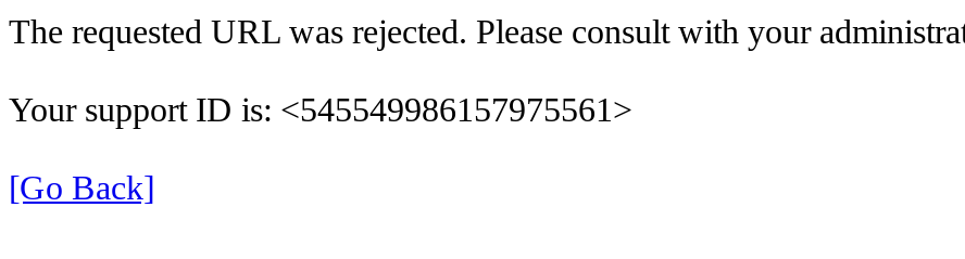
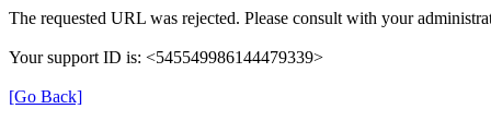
- Your support ID is: <545549986157975561>
+ Your support ID is: <545549986144479339>
